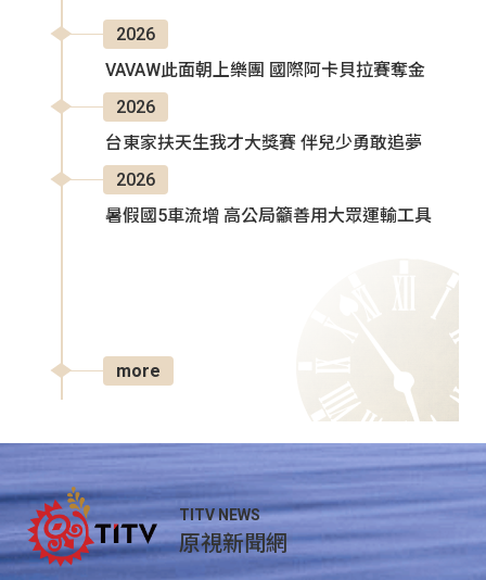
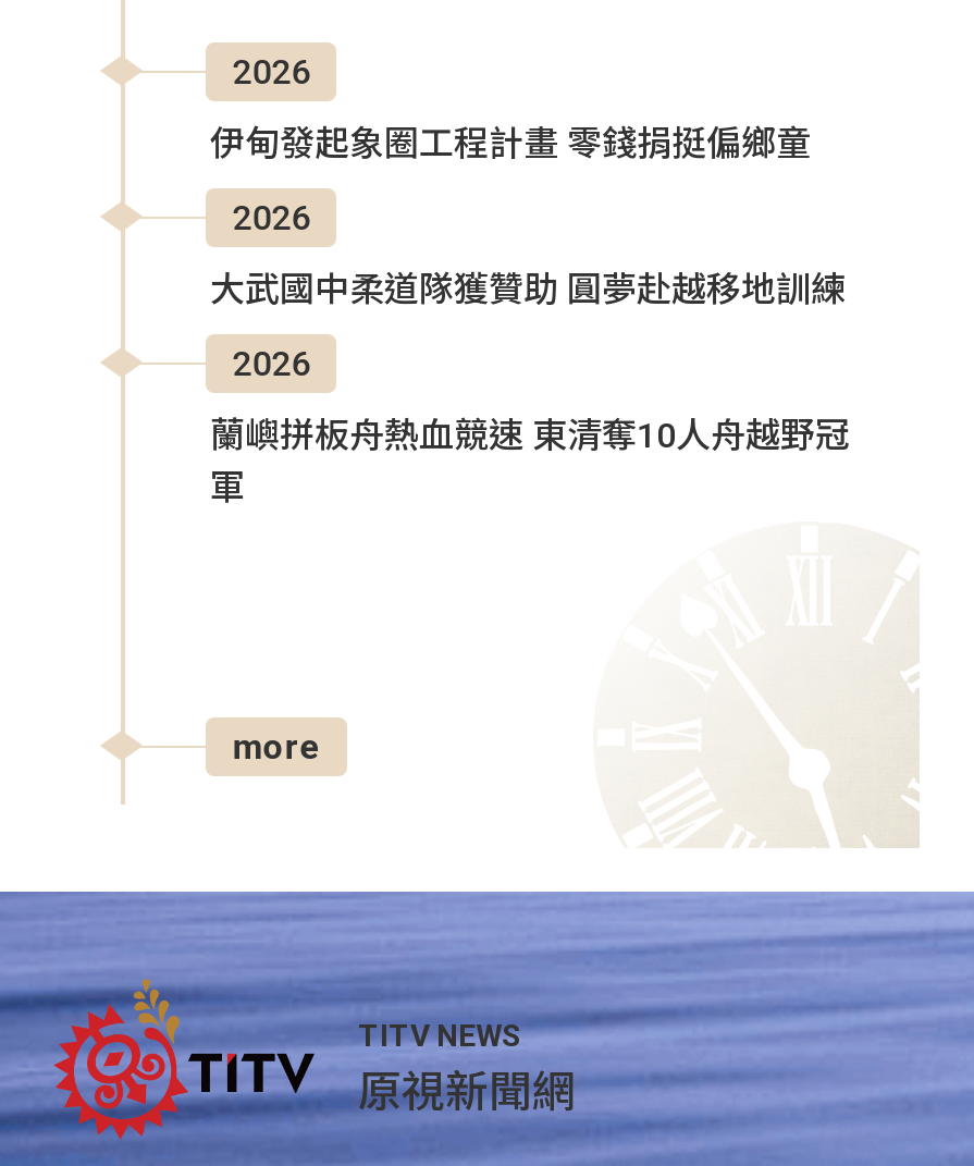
- VAVAW此面朝上樂團 國際阿卡貝拉賽奪金
+ 伊甸發起象圈工程計畫 零錢捐挺偏鄉童

- 台東家扶天生我才大獎賽 伴兒少勇敢追夢
+ 大武國中柔道隊獲贊助 圓夢赴越移地訓練

- 暑假國5車流增 高公局籲善用大眾運輸工具
+ 蘭嶼拼板舟熱血競速 東清奪10人舟越野冠
+ 軍
